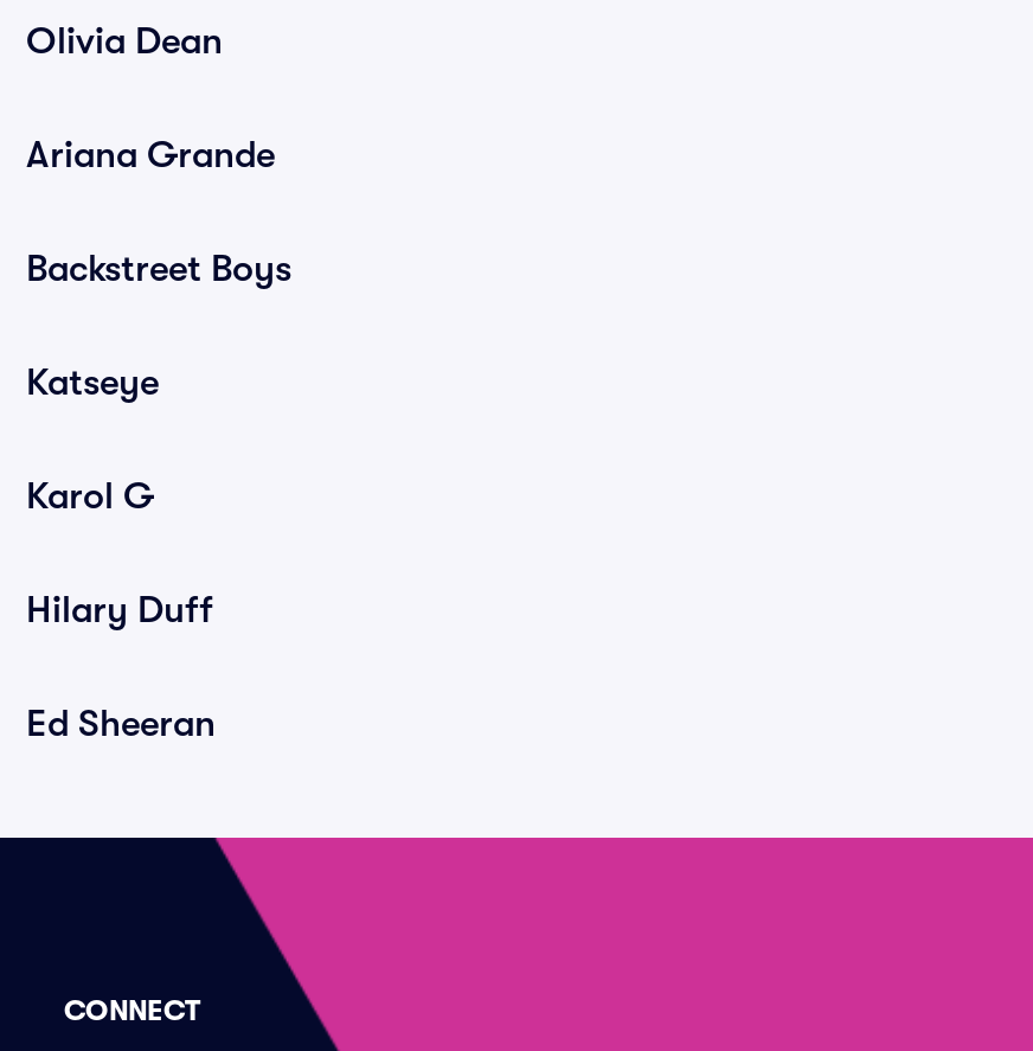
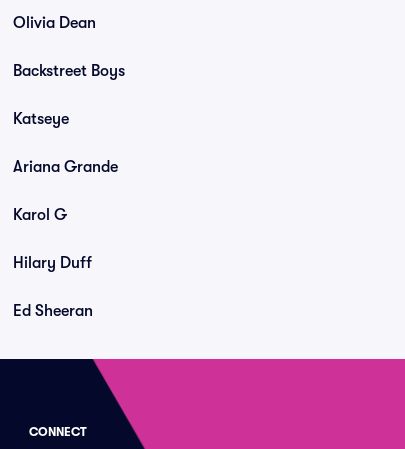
moved down: Ariana Grande

moved up: Backstreet Boys | Katseye
